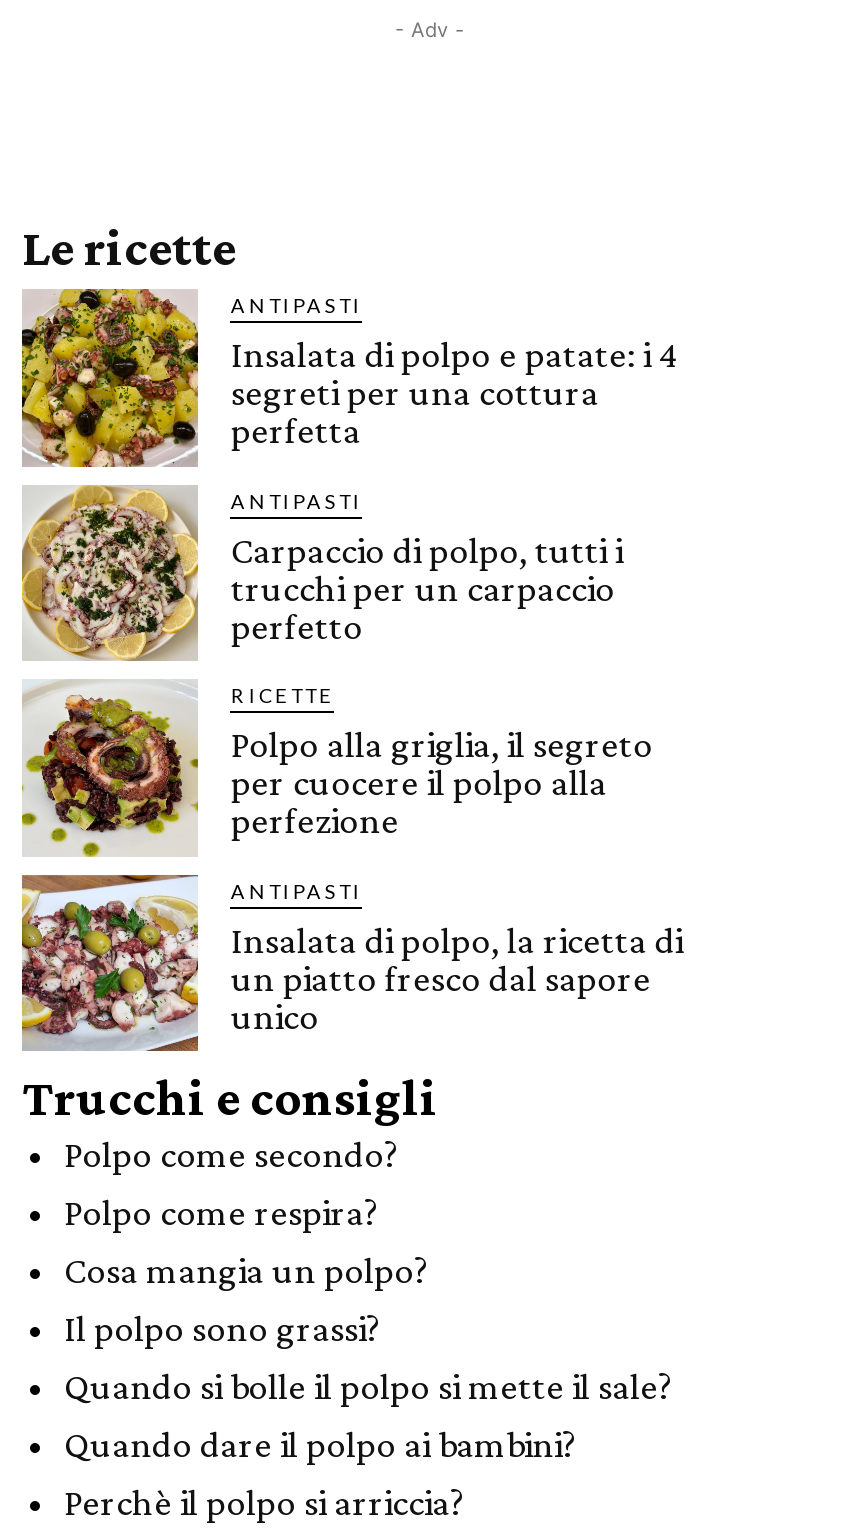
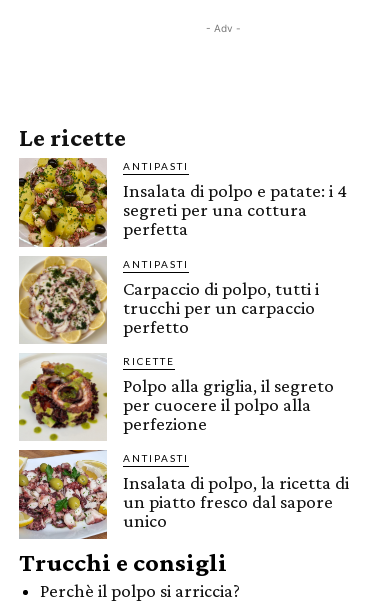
- Polpo come secondo?
- Polpo come respira?
- Cosa mangia un polpo?
- Il polpo sono grassi?
- Quando si bolle il polpo si mette il sale?
- Quando dare il polpo ai bambini?
